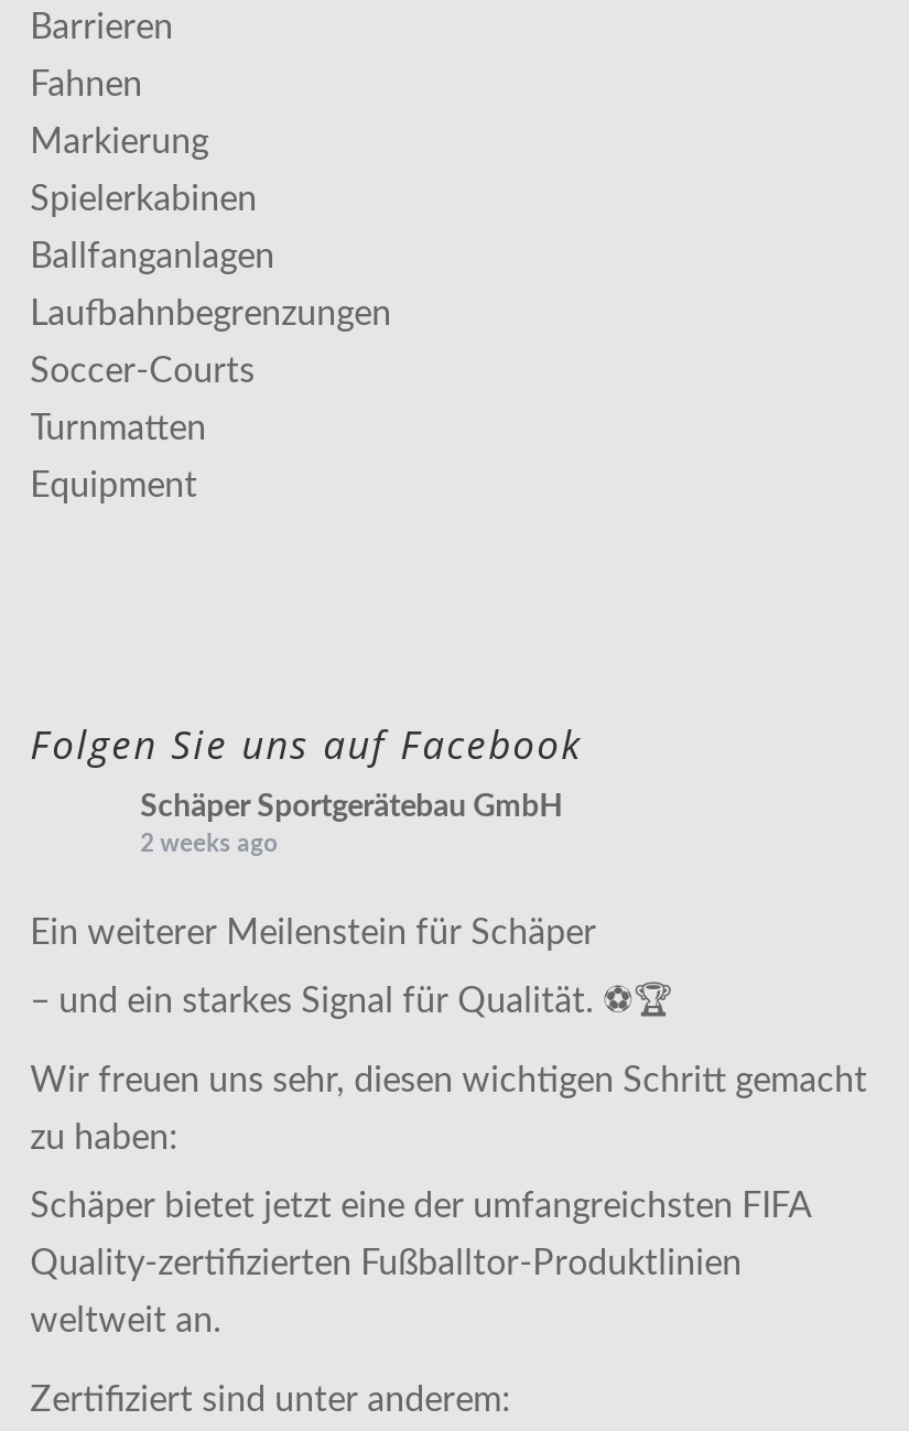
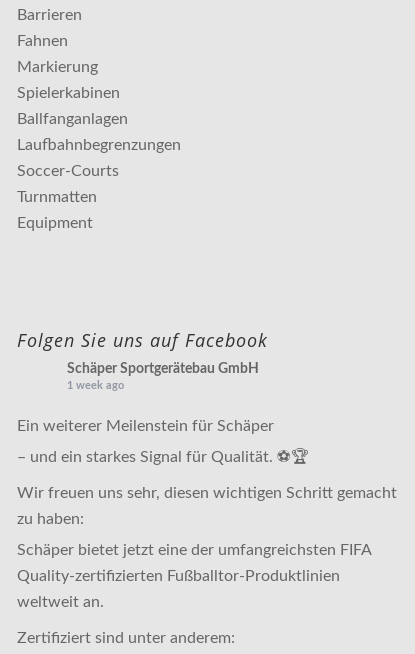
- 2 weeks ago
+ 1 week ago
